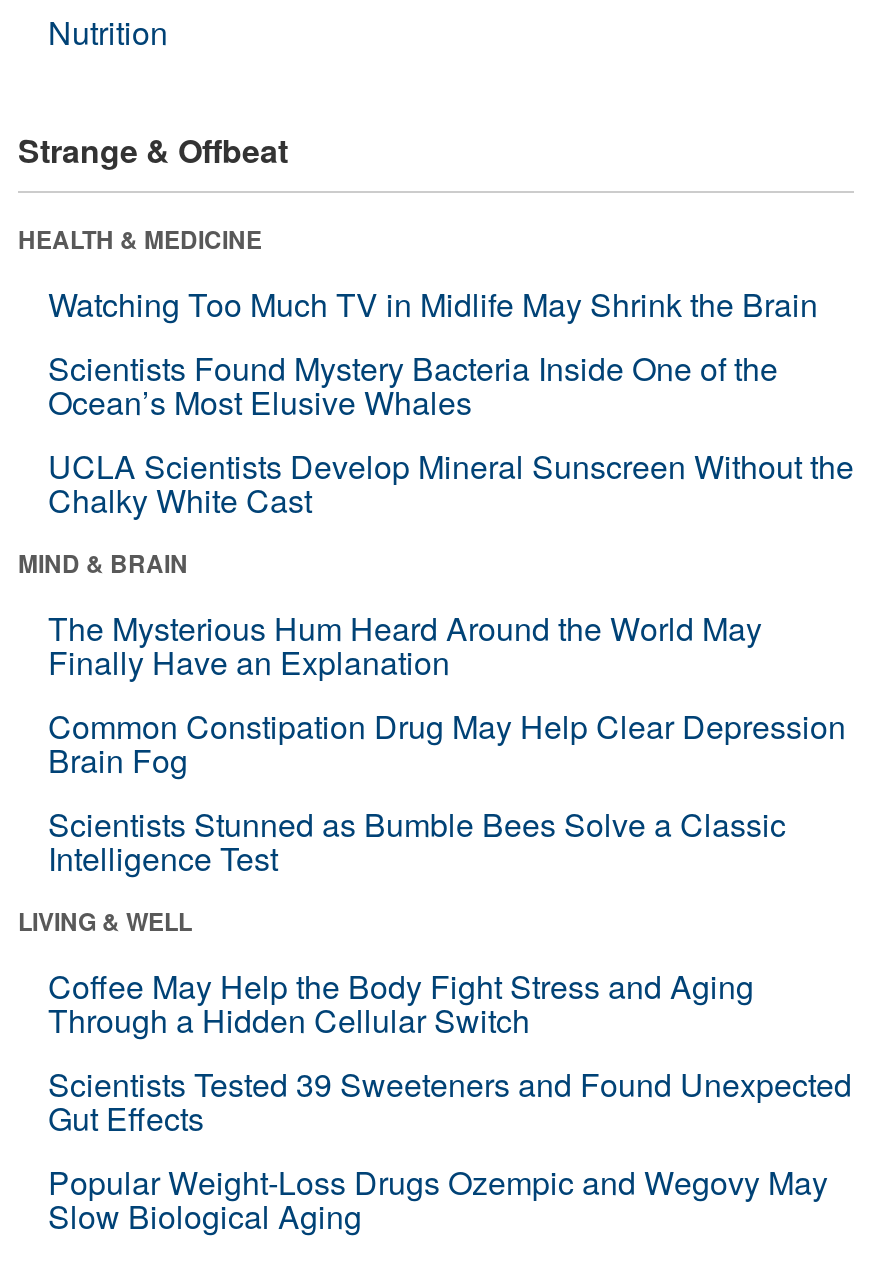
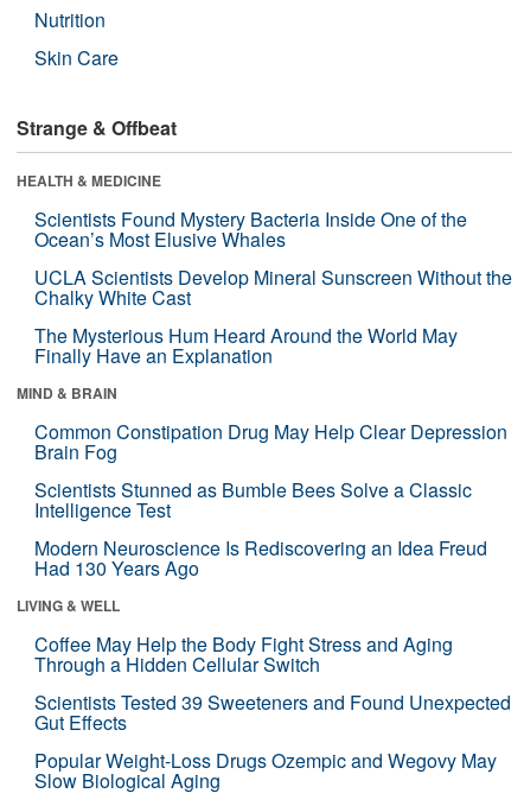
+ Skin Care

- Watching Too Much TV in Midlife May Shrink the Brain

moved down: MIND & BRAIN

moved up: The Mysterious Hum Heard Around the World May | Finally Have an Explanation

+ Modern Neuroscience Is Rediscovering an Idea Freud
+ Had 130 Years Ago
